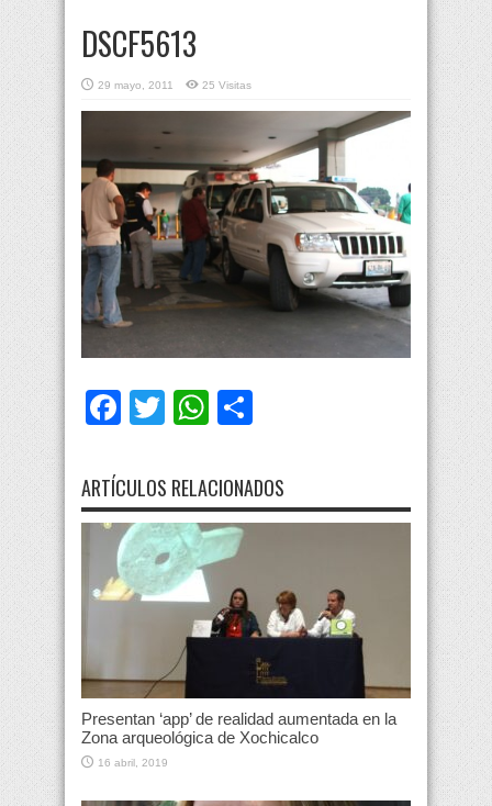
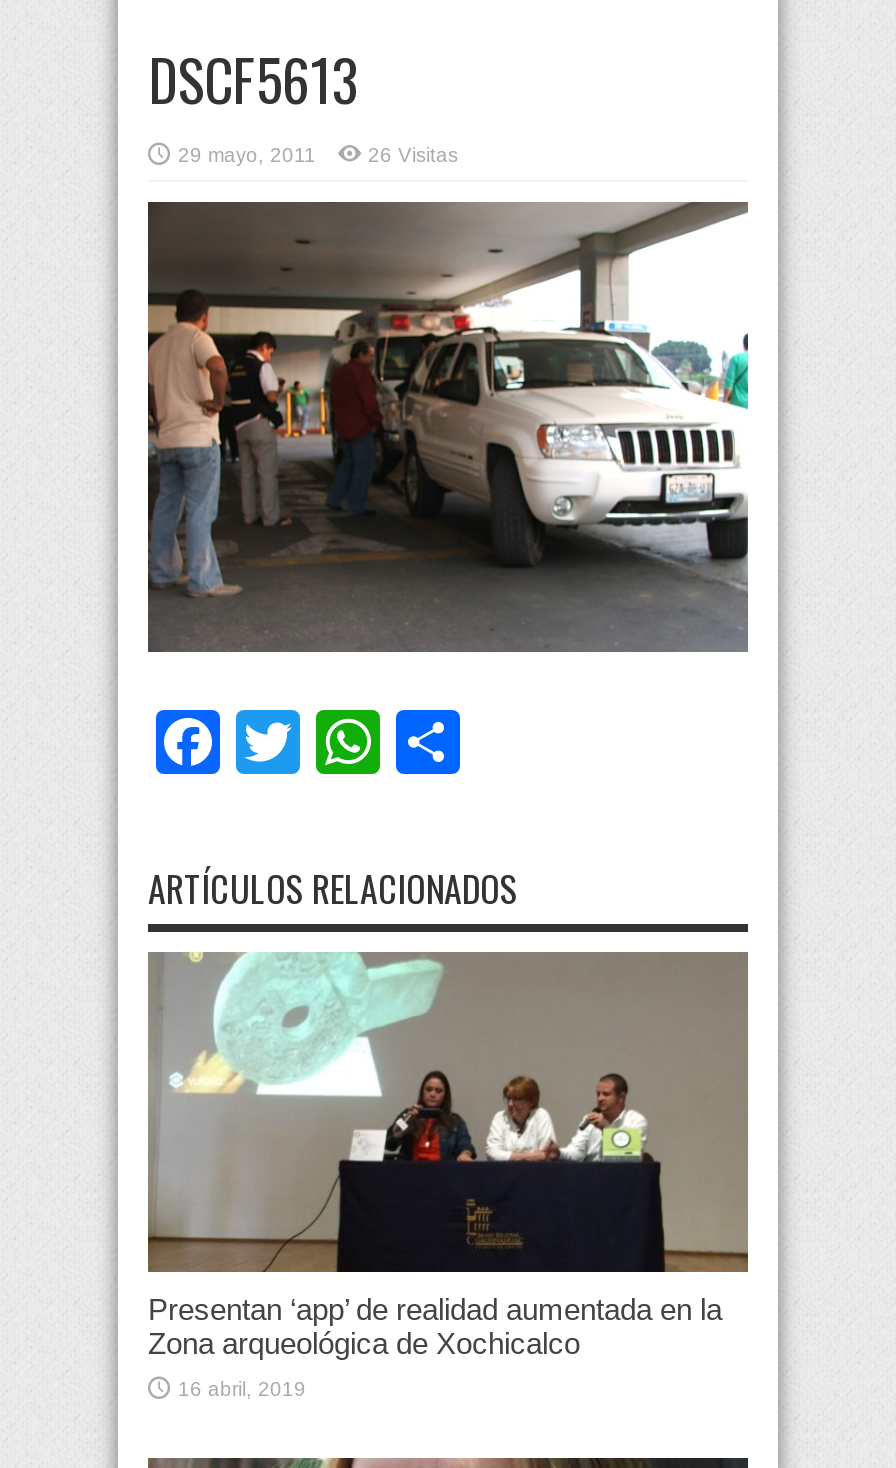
- 25 Visitas
+ 26 Visitas
